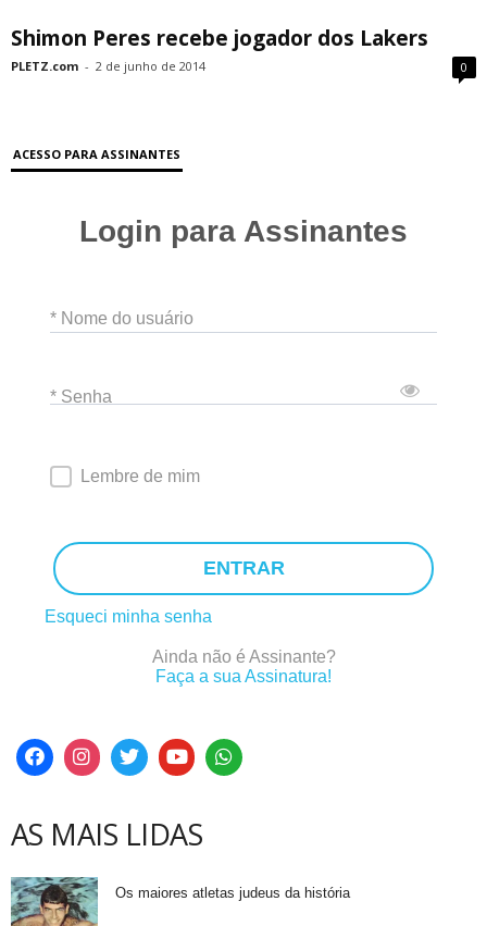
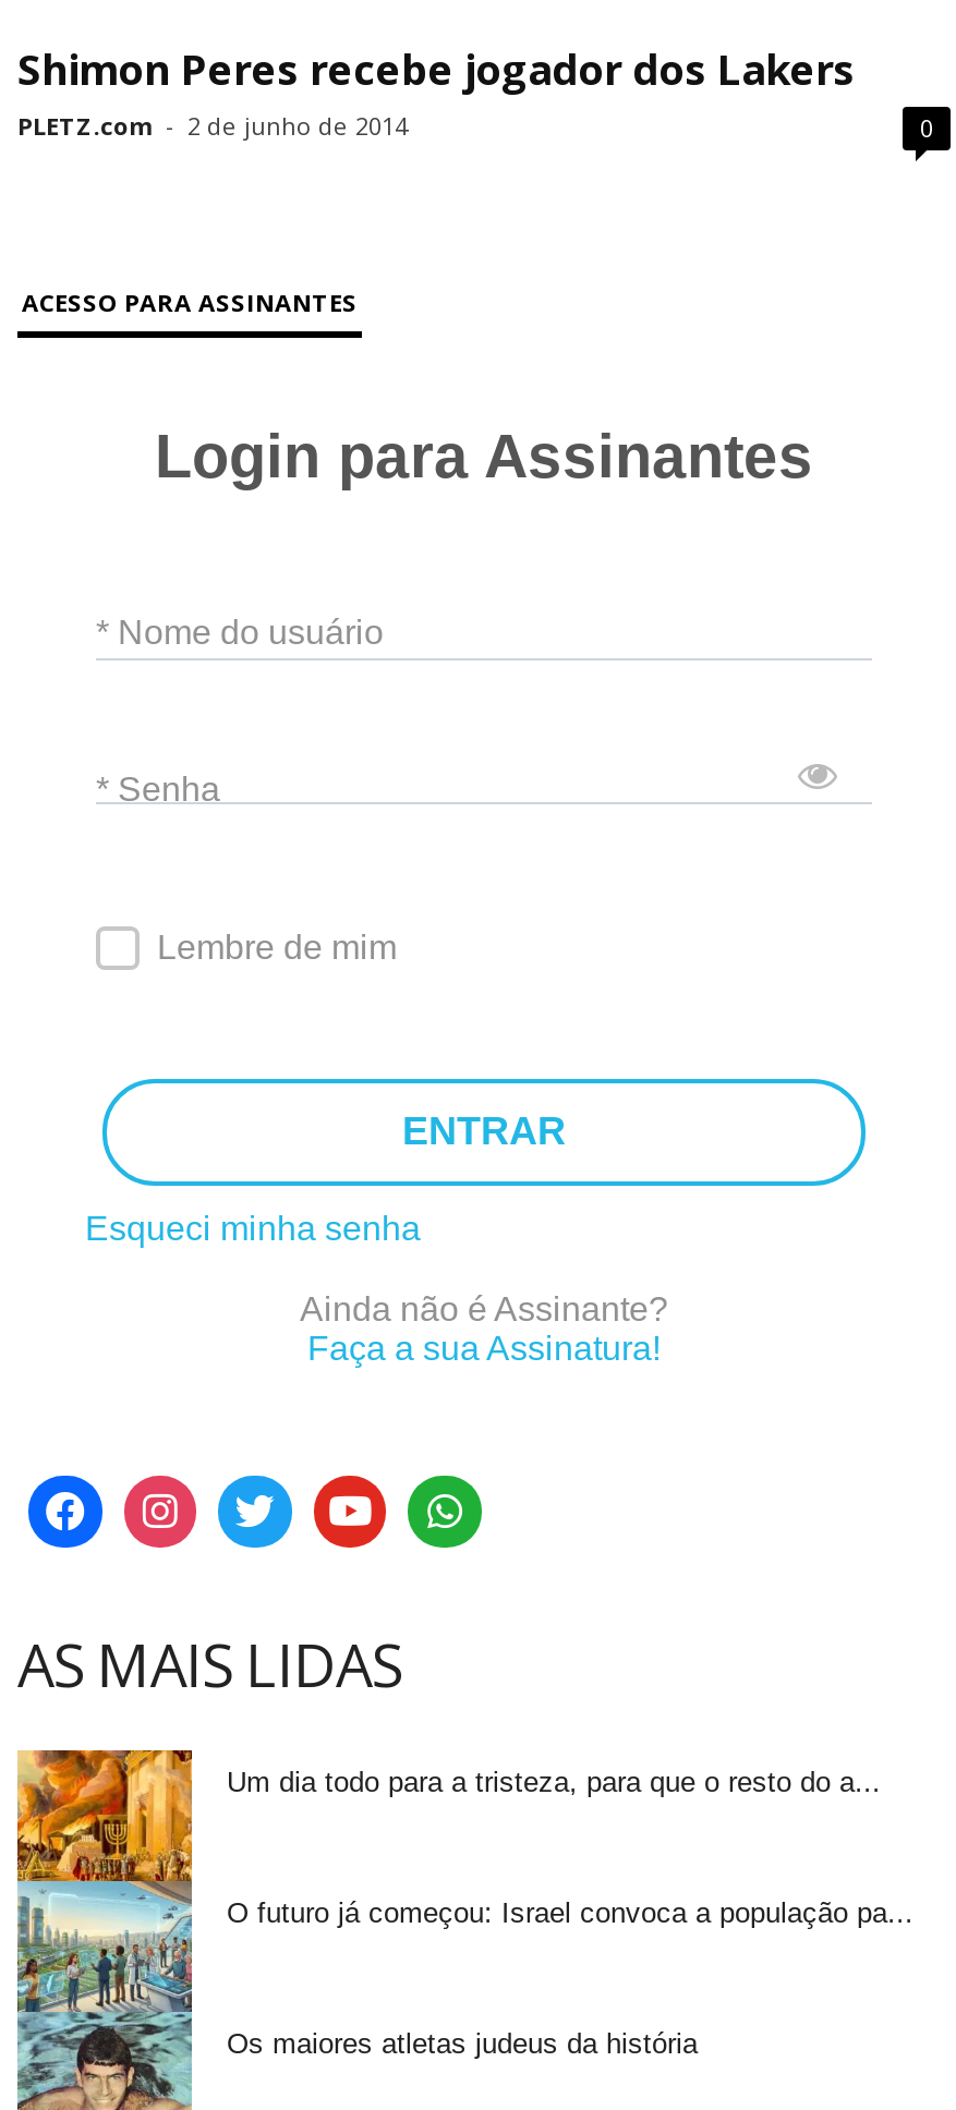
+ [image]
+ Um dia todo para a tristeza, para que o resto do a...

+ O futuro já começou: Israel convoca a população pa...
